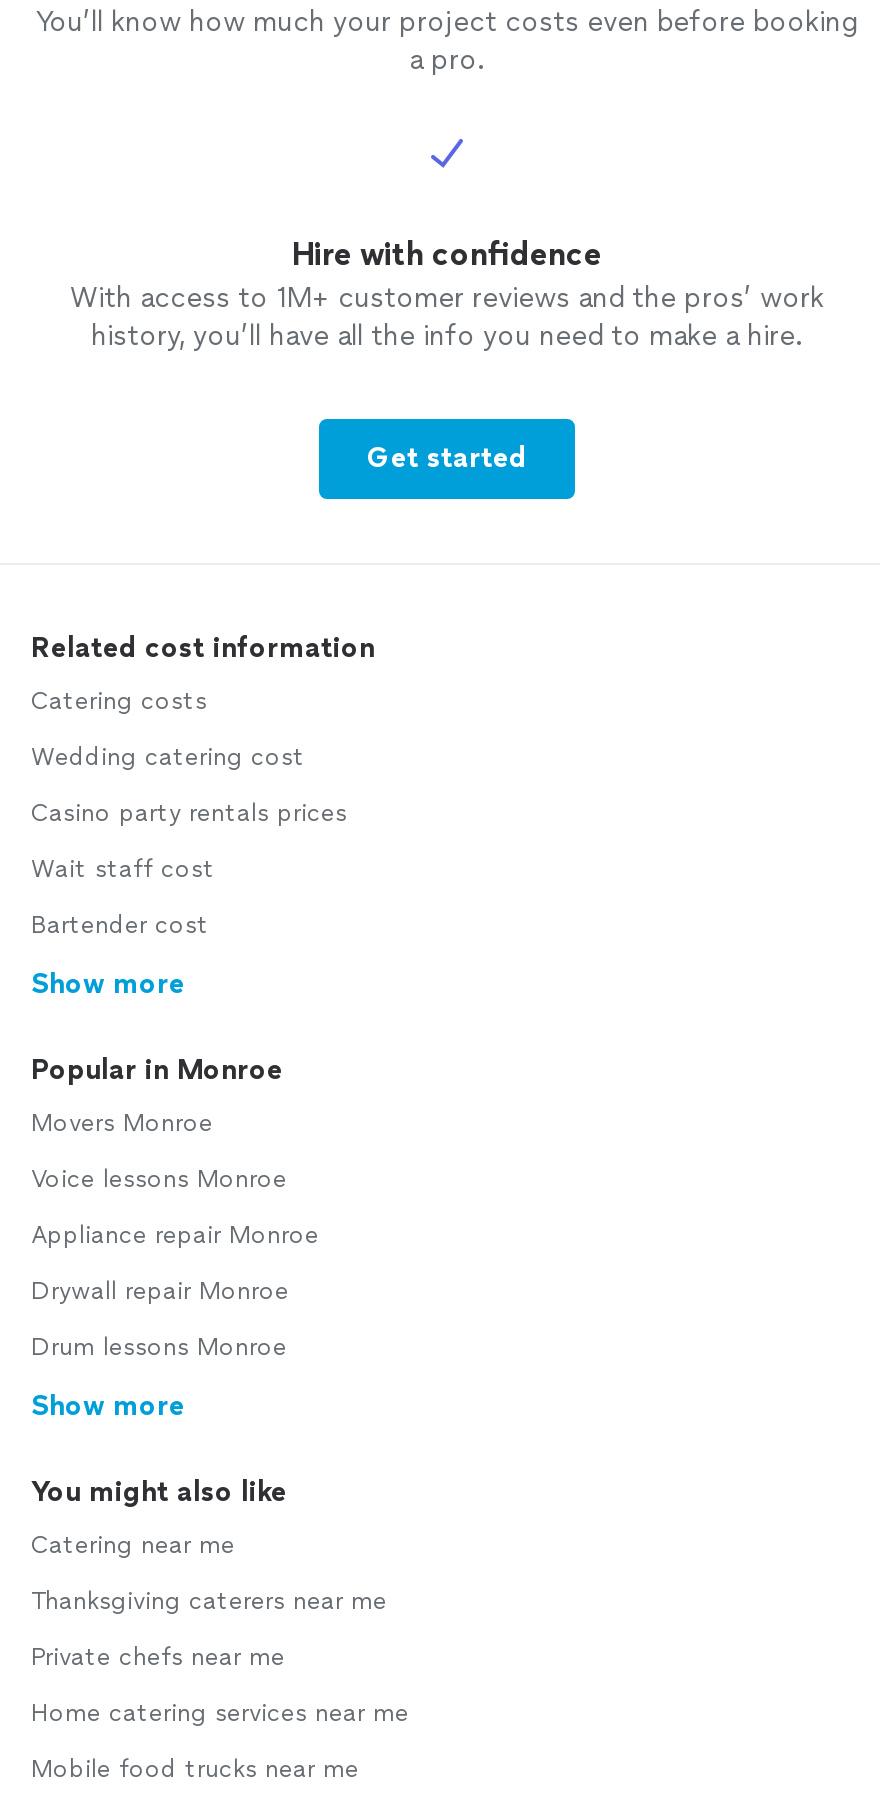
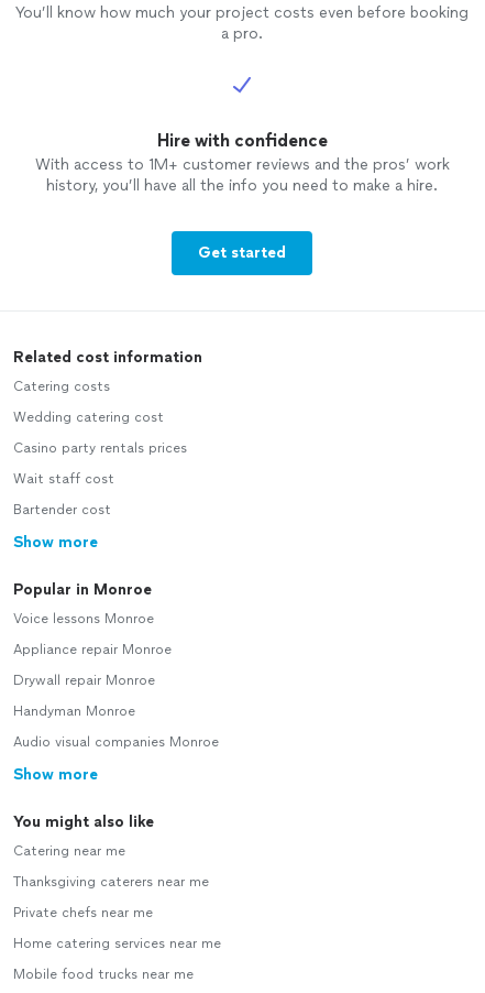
- Movers Monroe

moved up: Voice lessons Monroe | Appliance repair Monroe | Drywall repair Monroe

- Drum lessons Monroe
+ Handyman Monroe
+ Audio visual companies Monroe
